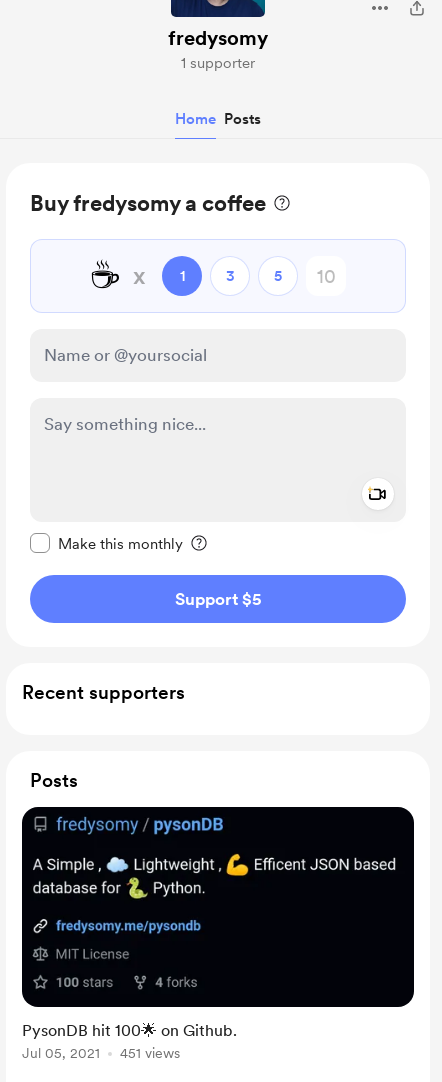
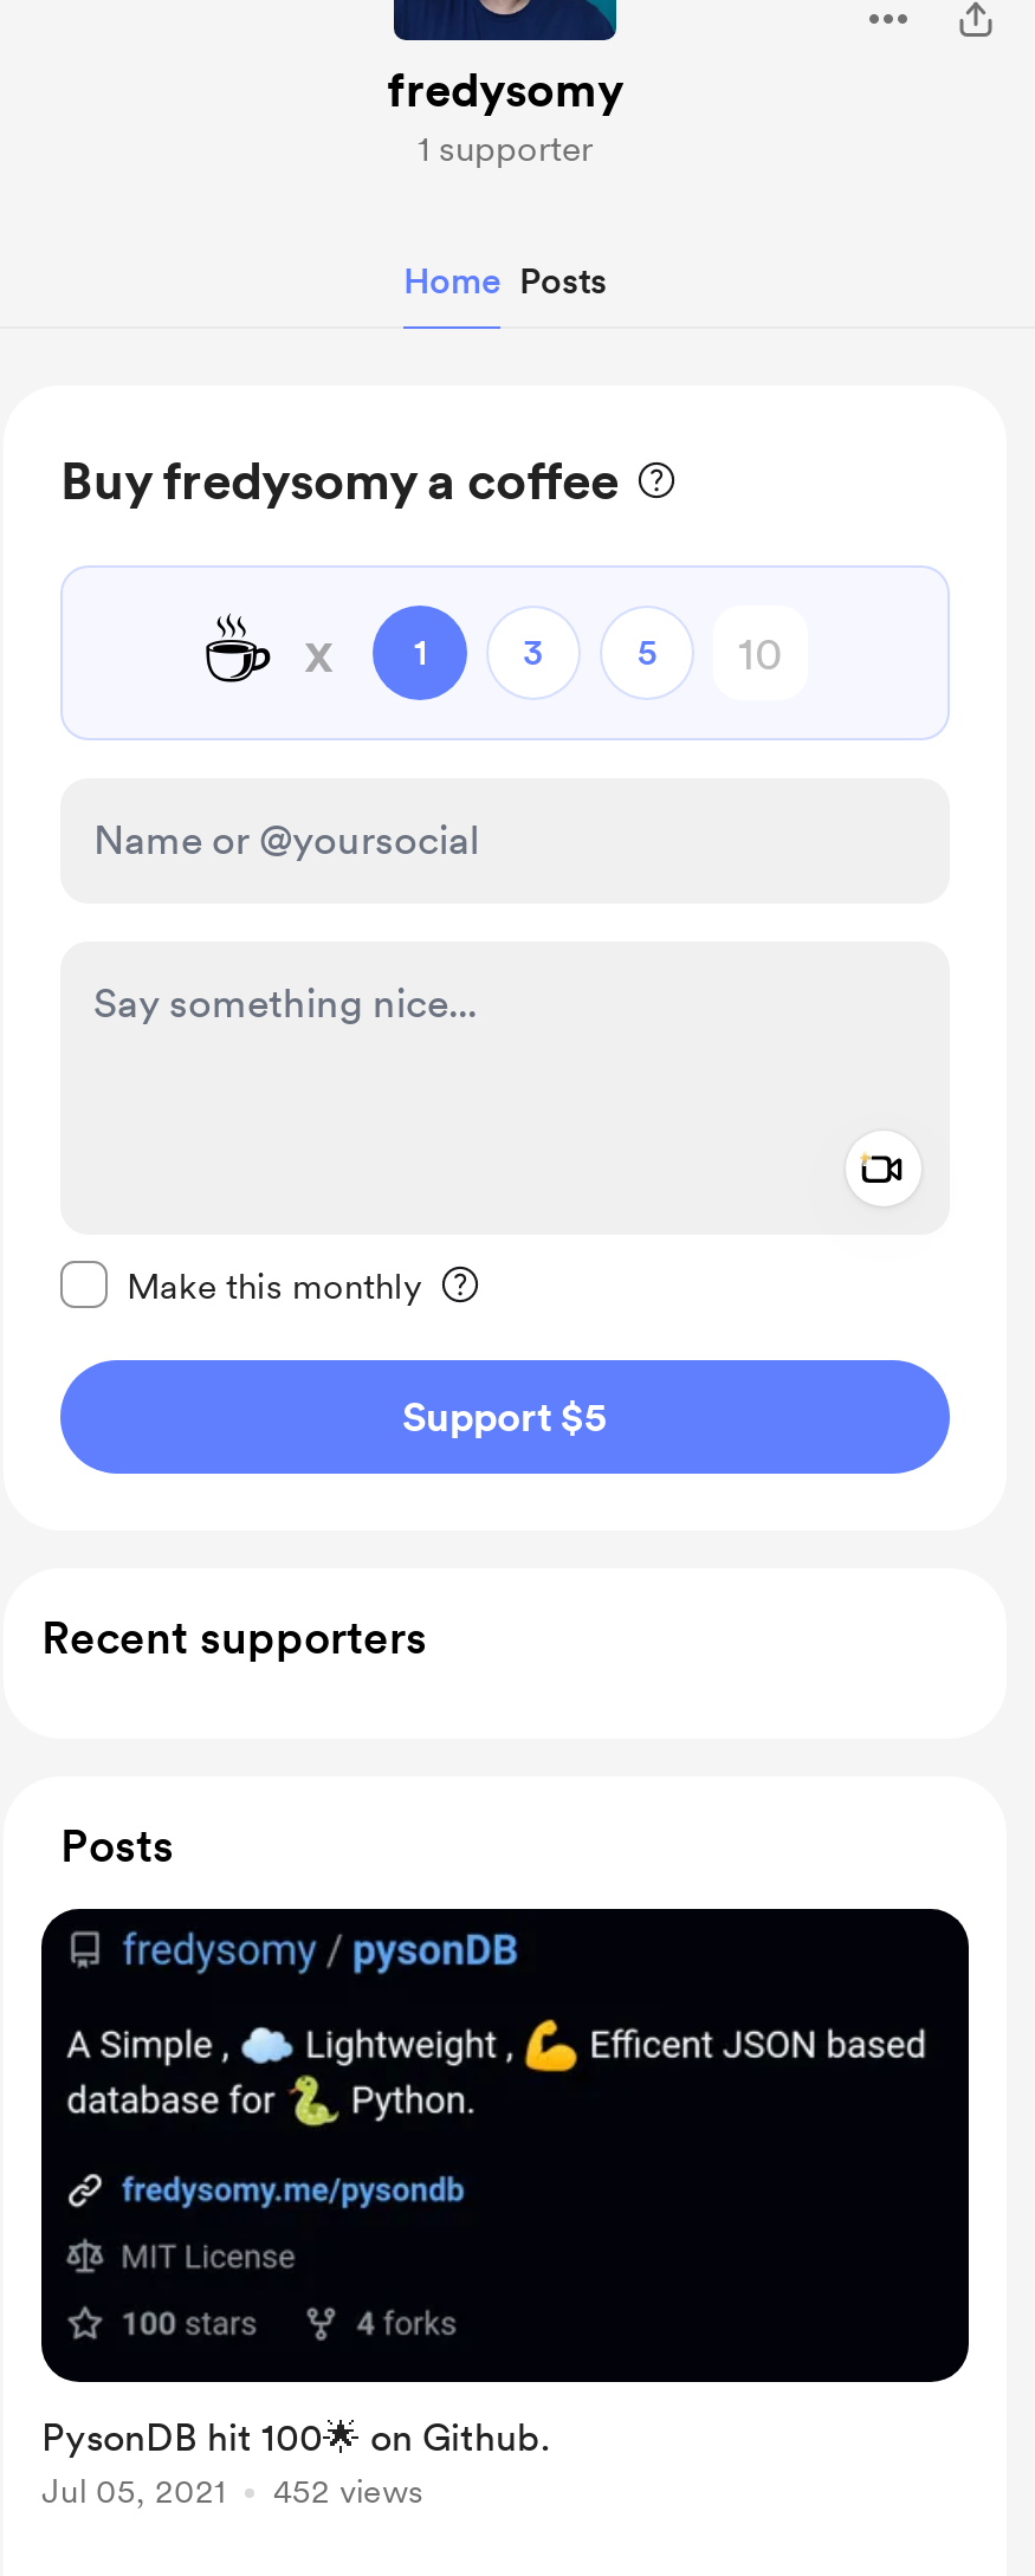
- Jul 05, 2021 451 views
+ Jul 05, 2021 452 views
